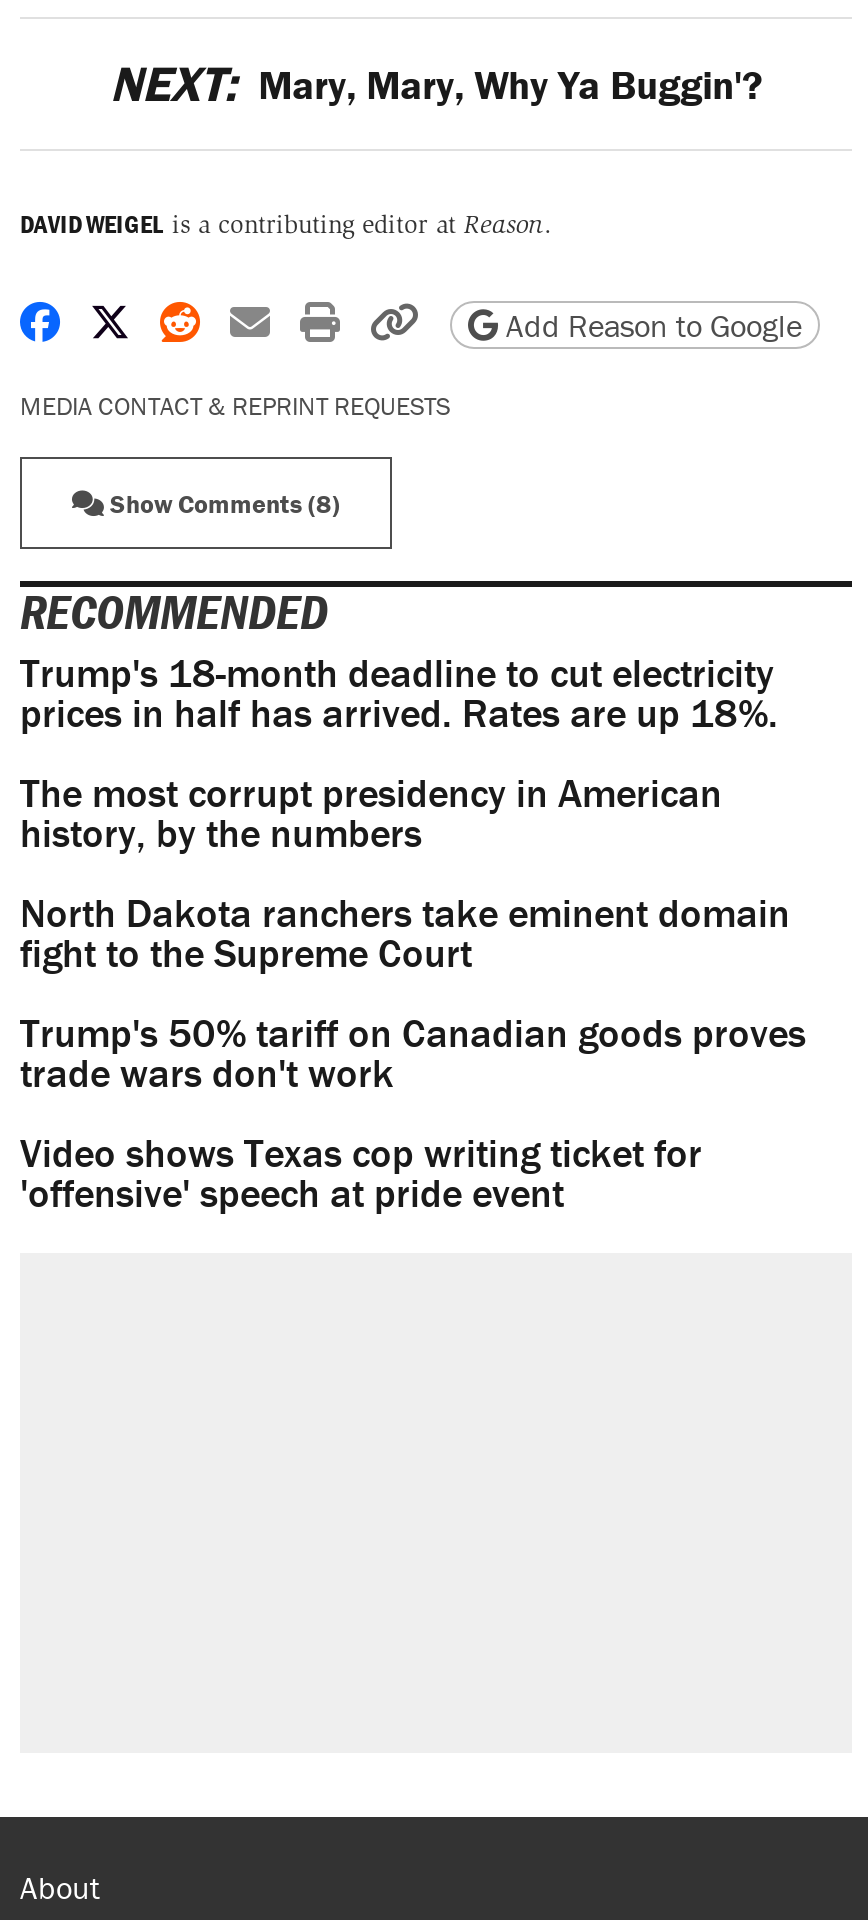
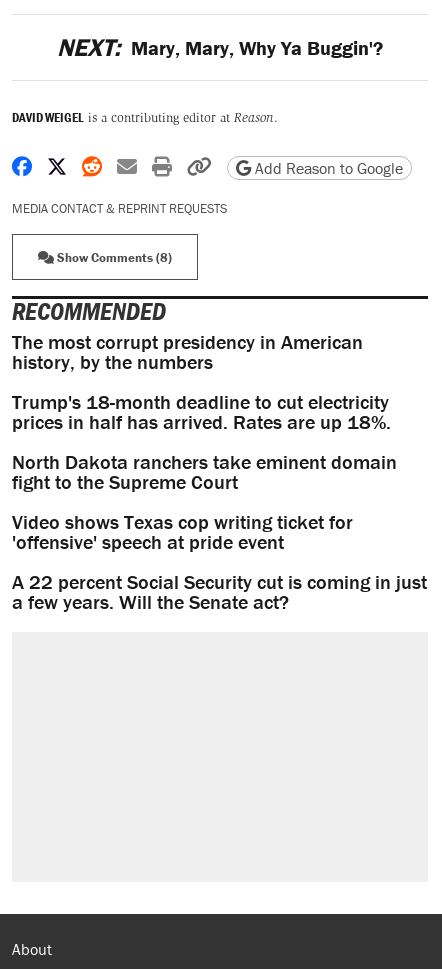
moved down: Trump's 18-month deadline to cut electricity | prices in half has arrived. Rates are up 18%.

moved up: The most corrupt presidency in American | history, by the numbers

- Trump's 50% tariff on Canadian goods proves
- trade wars don't work

moved up: Video shows Texas cop writing ticket for | 'offensive' speech at pride event

+ A 22 percent Social Security cut is coming in just
+ a few years. Will the Senate act?
